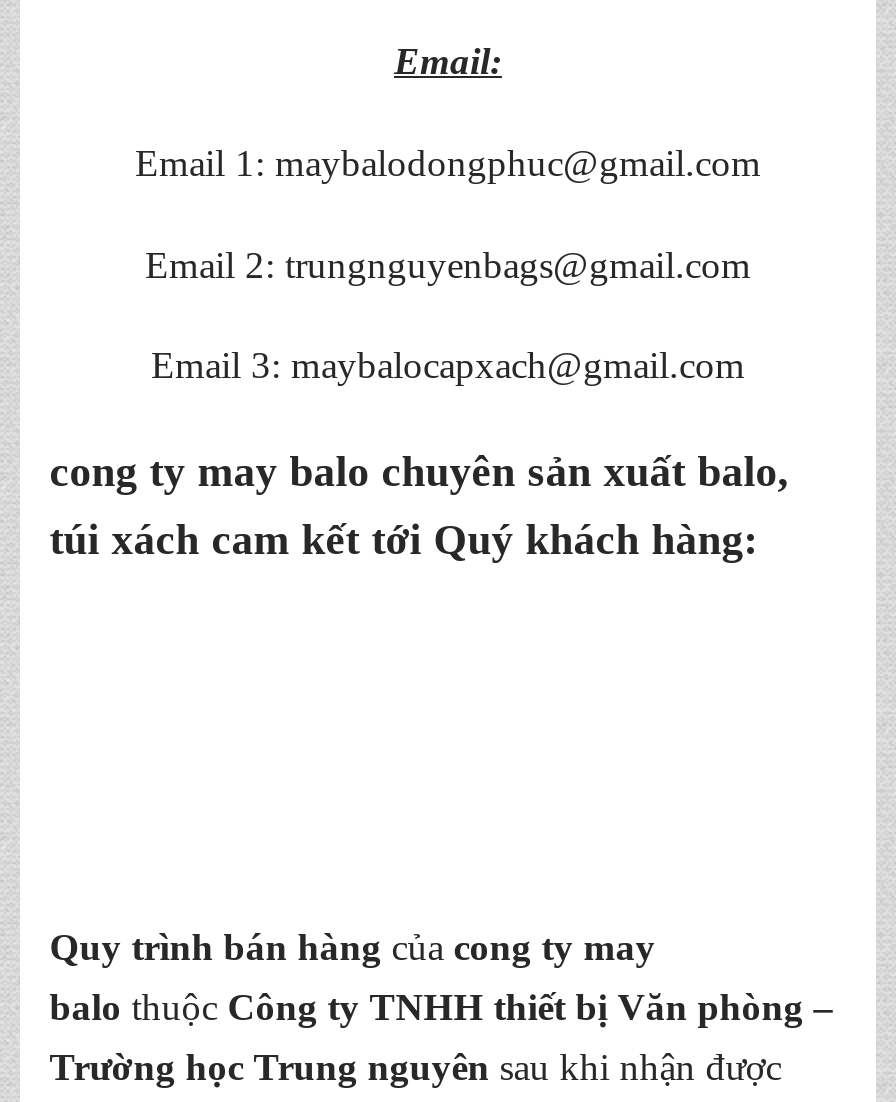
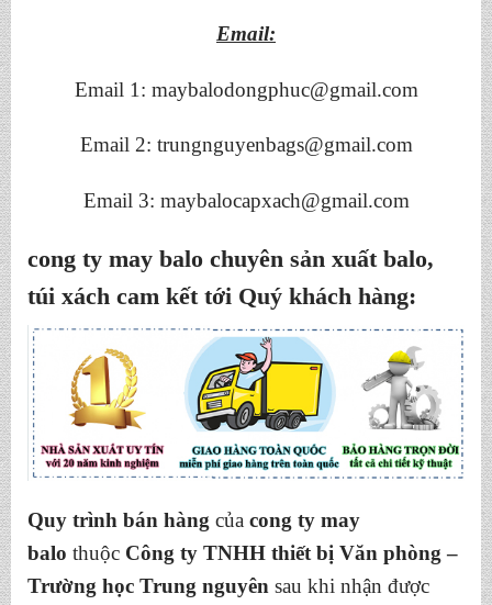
+ [image]
